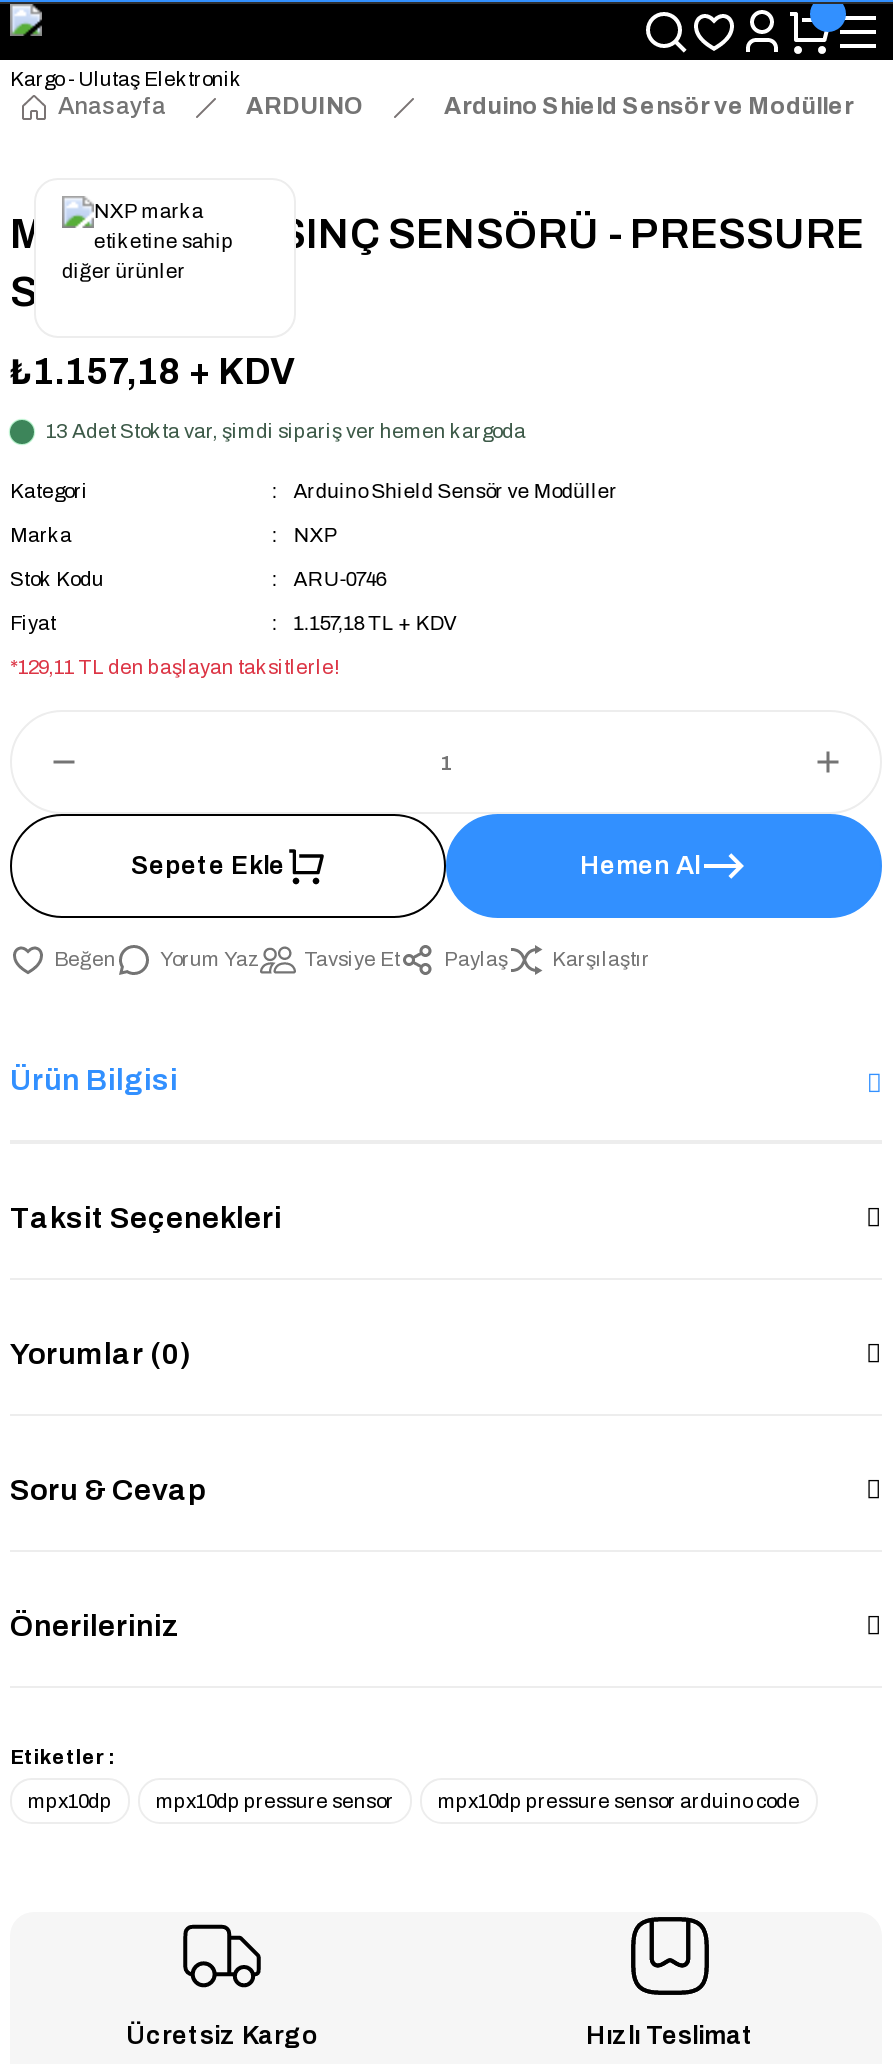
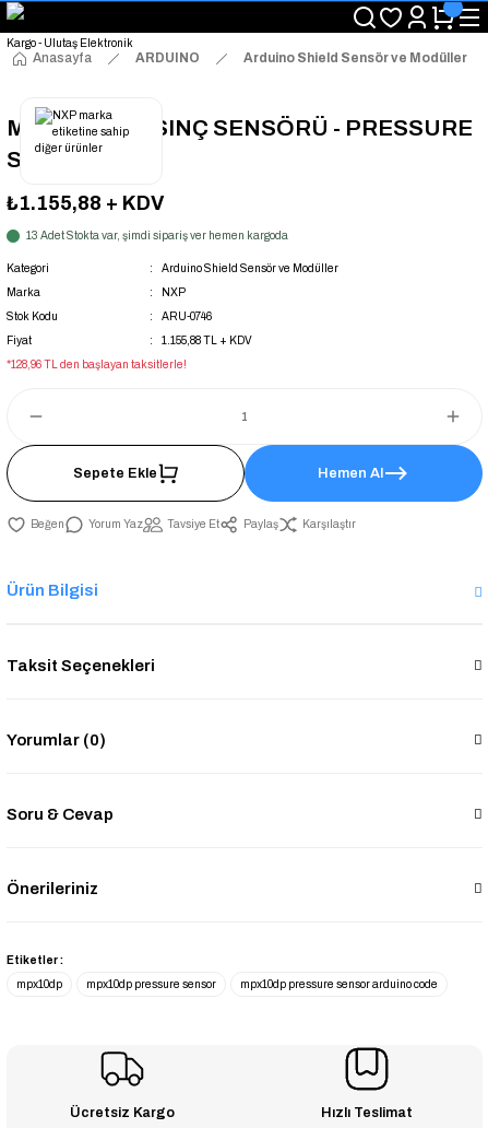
- ₺1.157,18 + KDV
+ ₺1.155,88 + KDV

- 1.157,18 TL + KDV
+ 1.155,88 TL + KDV

- *129,11 TL den başlayan taksitlerle!
+ *128,96 TL den başlayan taksitlerle!
